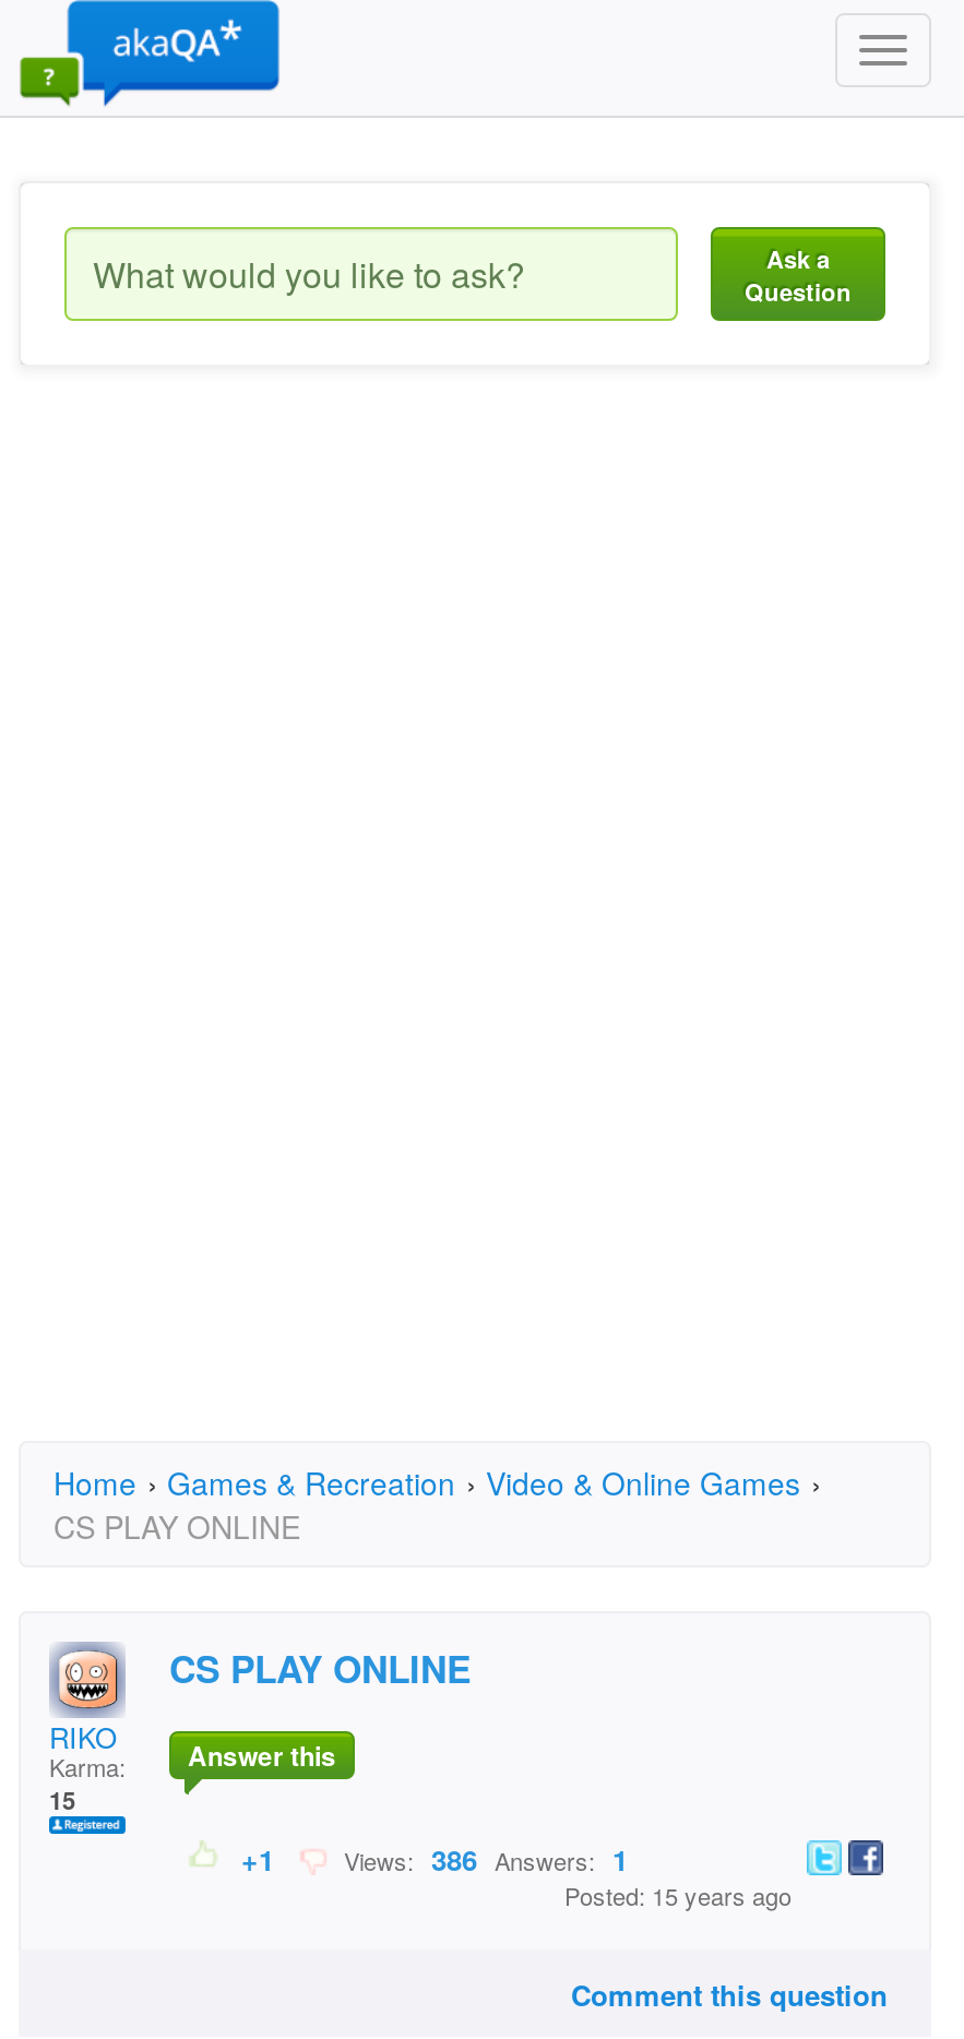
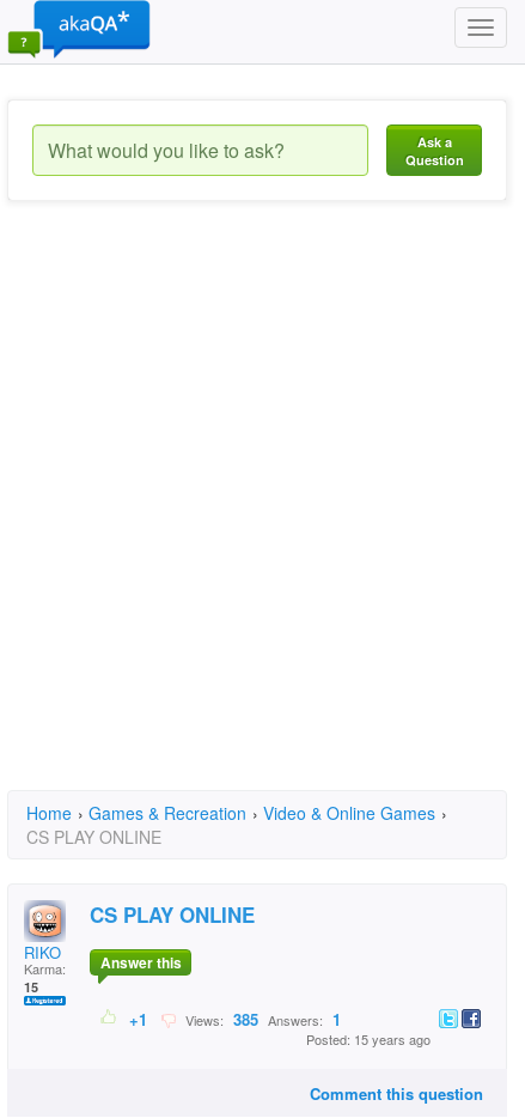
- Views: 386 Answers: 1
+ Views: 385 Answers: 1
